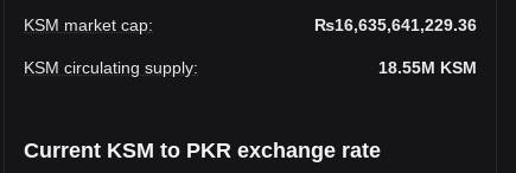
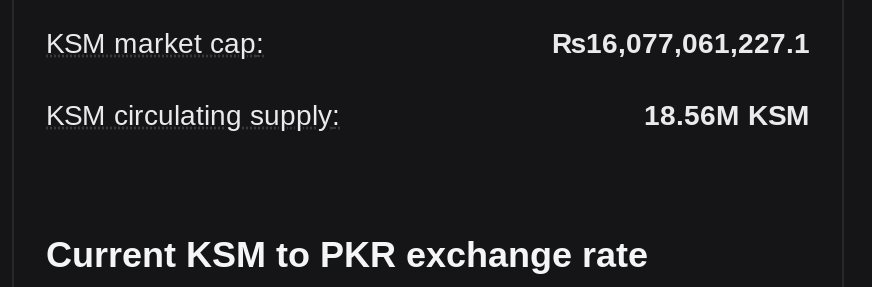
- ₨16,635,641,229.36
+ ₨16,077,061,227.1

- 18.55M KSM
+ 18.56M KSM
